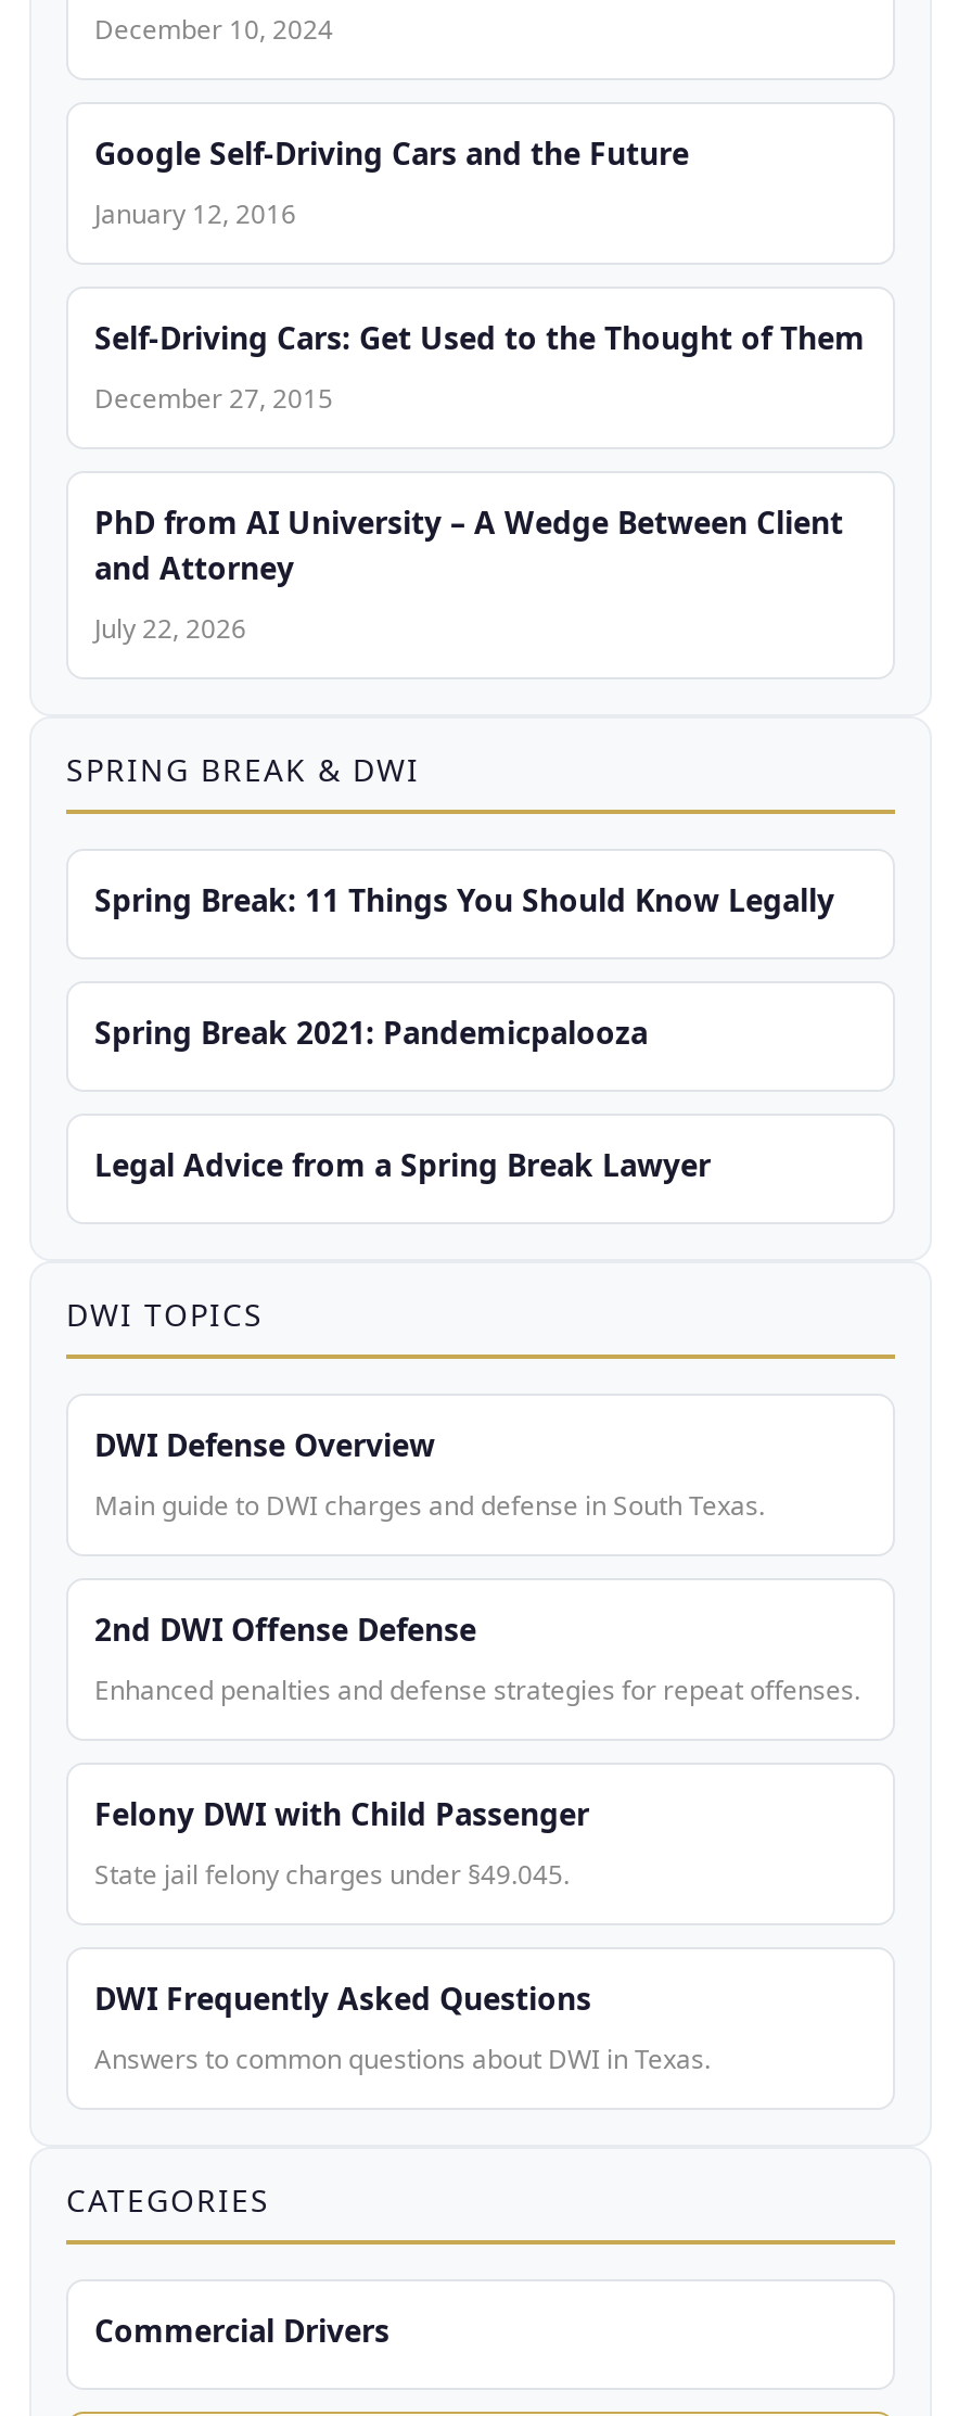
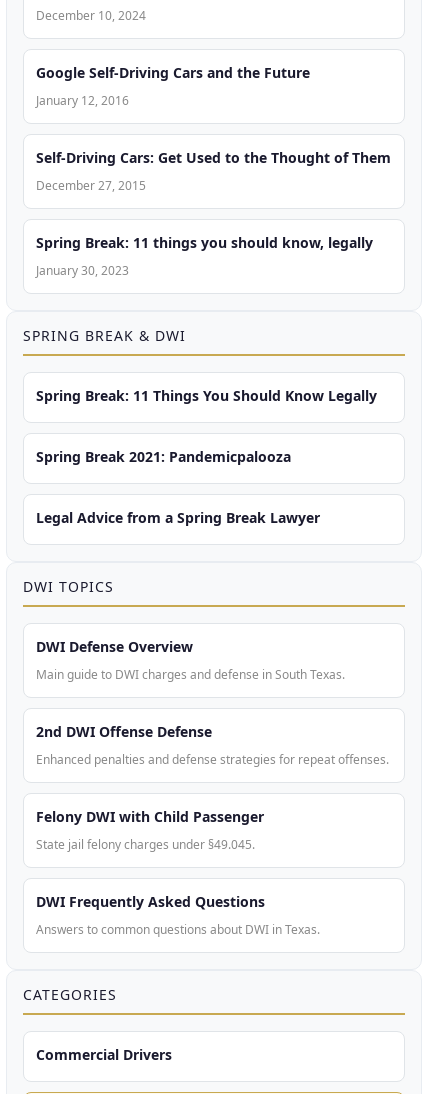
- PhD from AI University – A Wedge Between Client
- and Attorney
+ Spring Break: 11 things you should know, legally

- July 22, 2026
+ January 30, 2023
